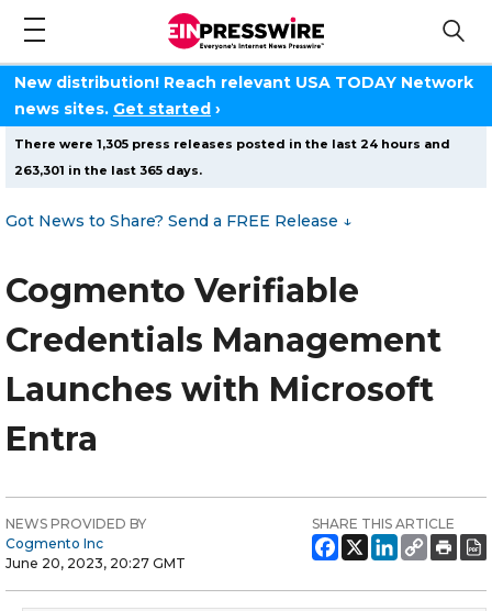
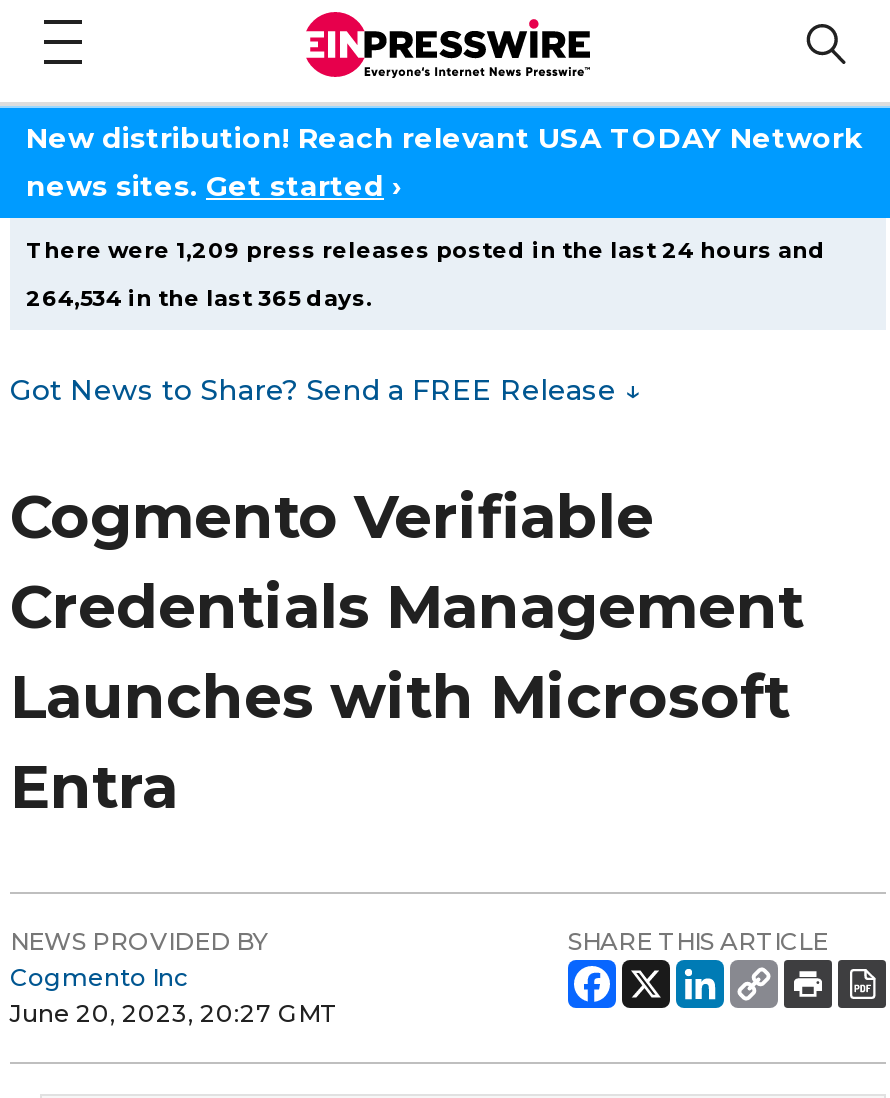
- There were 1,305 press releases posted in the last 24 hours and
+ There were 1,209 press releases posted in the last 24 hours and

- 263,301 in the last 365 days.
+ 264,534 in the last 365 days.
